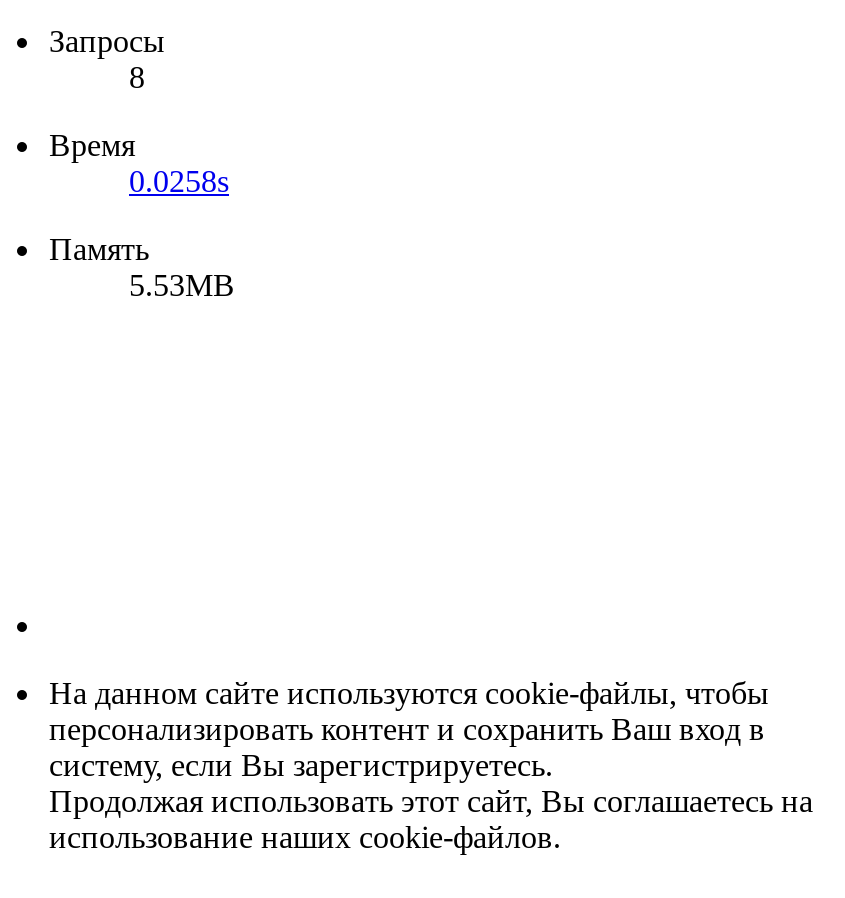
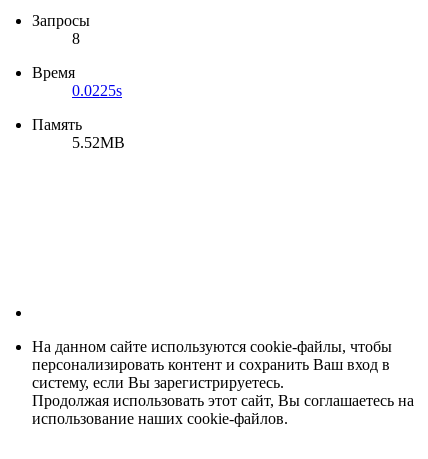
- 0.0258s
+ 0.0225s

- 5.53MB
+ 5.52MB
